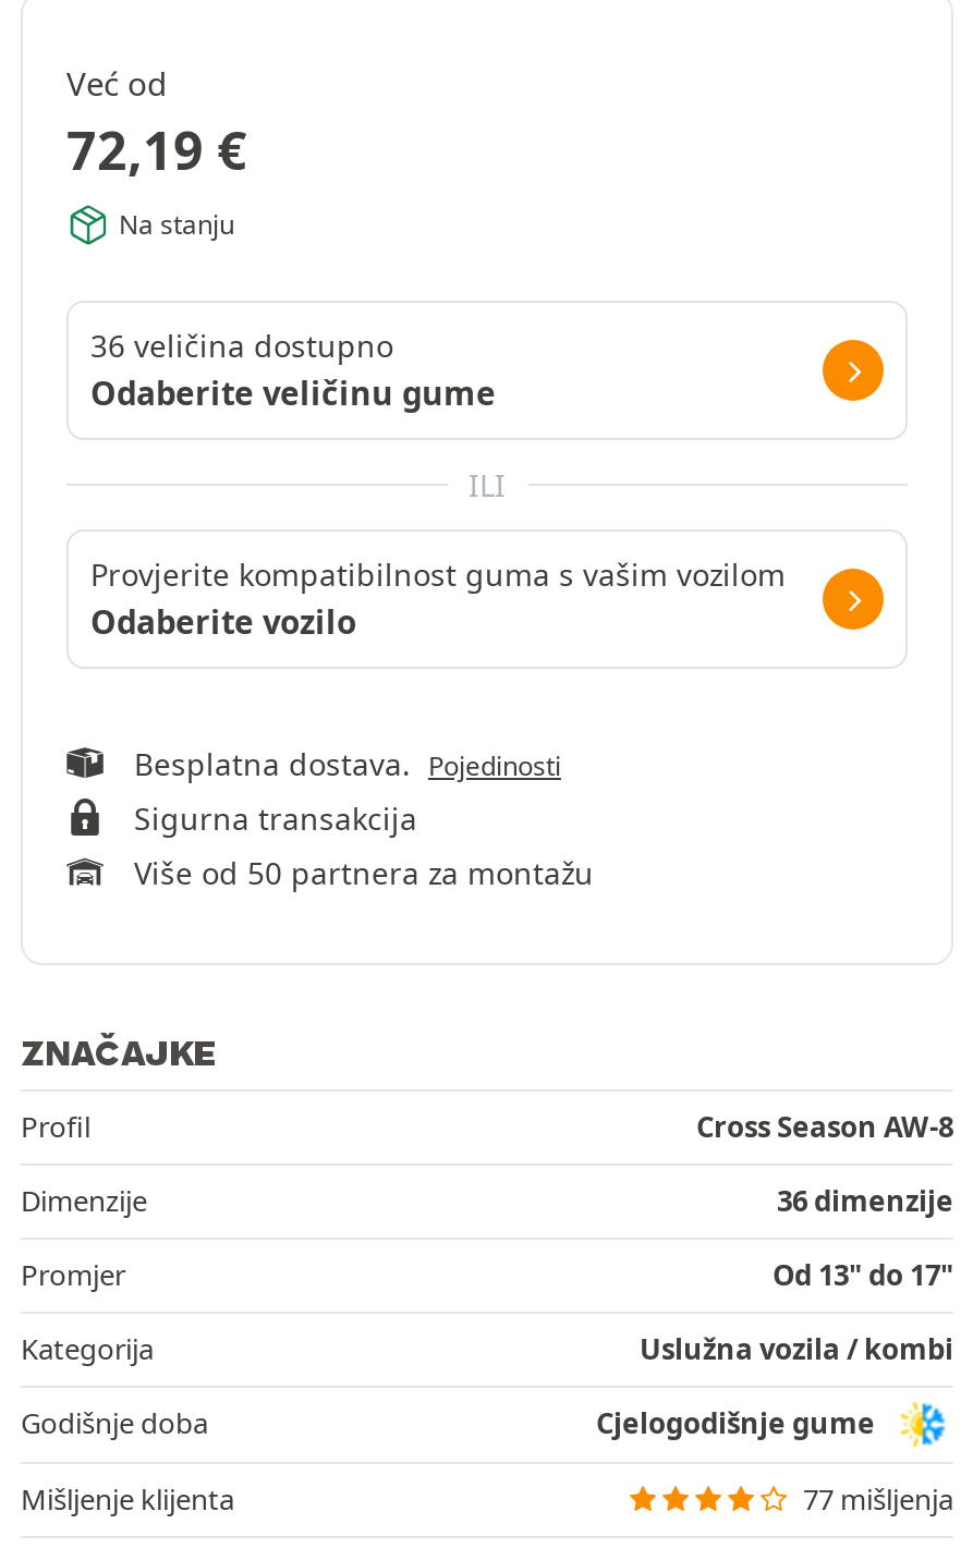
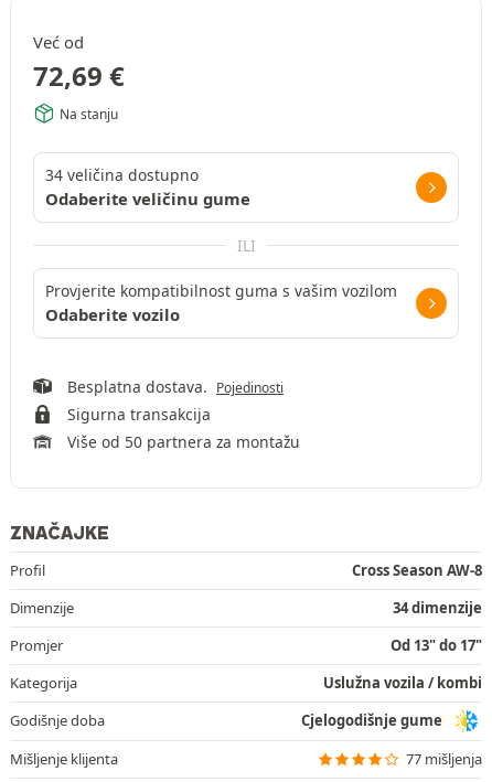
- 72,19 €
+ 72,69 €

- 36 veličina dostupno
+ 34 veličina dostupno

- 36 dimenzije
+ 34 dimenzije
